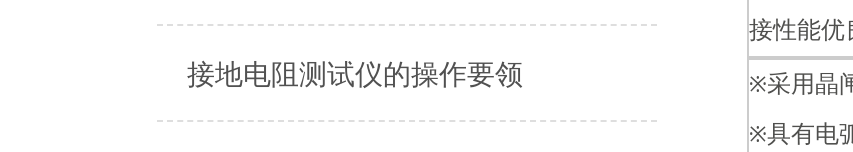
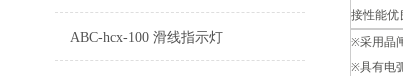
- 接地电阻测试仪的操作要领
+ ABC-hcx-100 滑线指示灯
